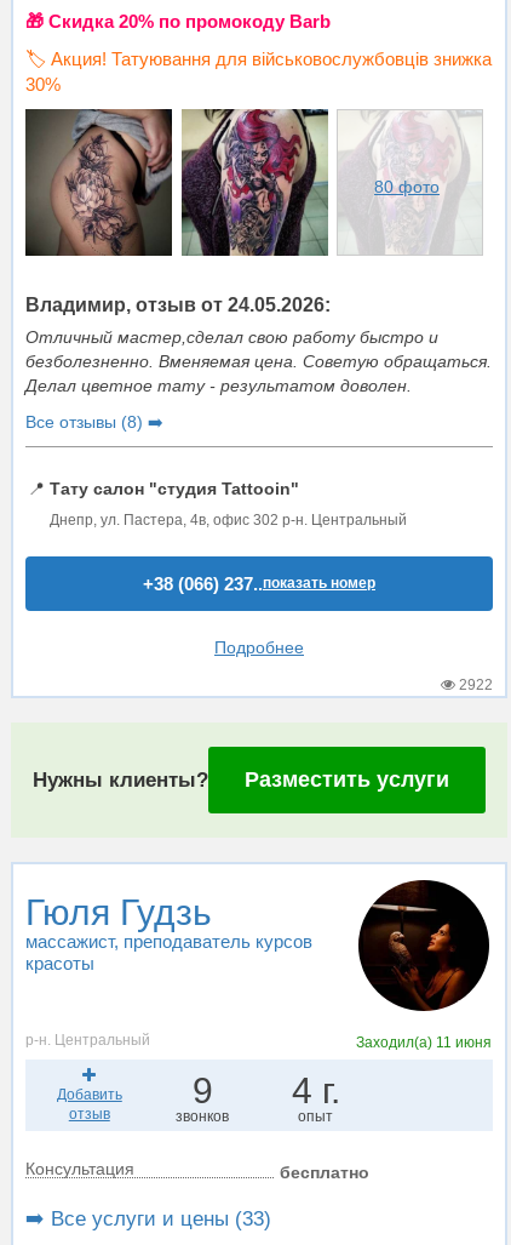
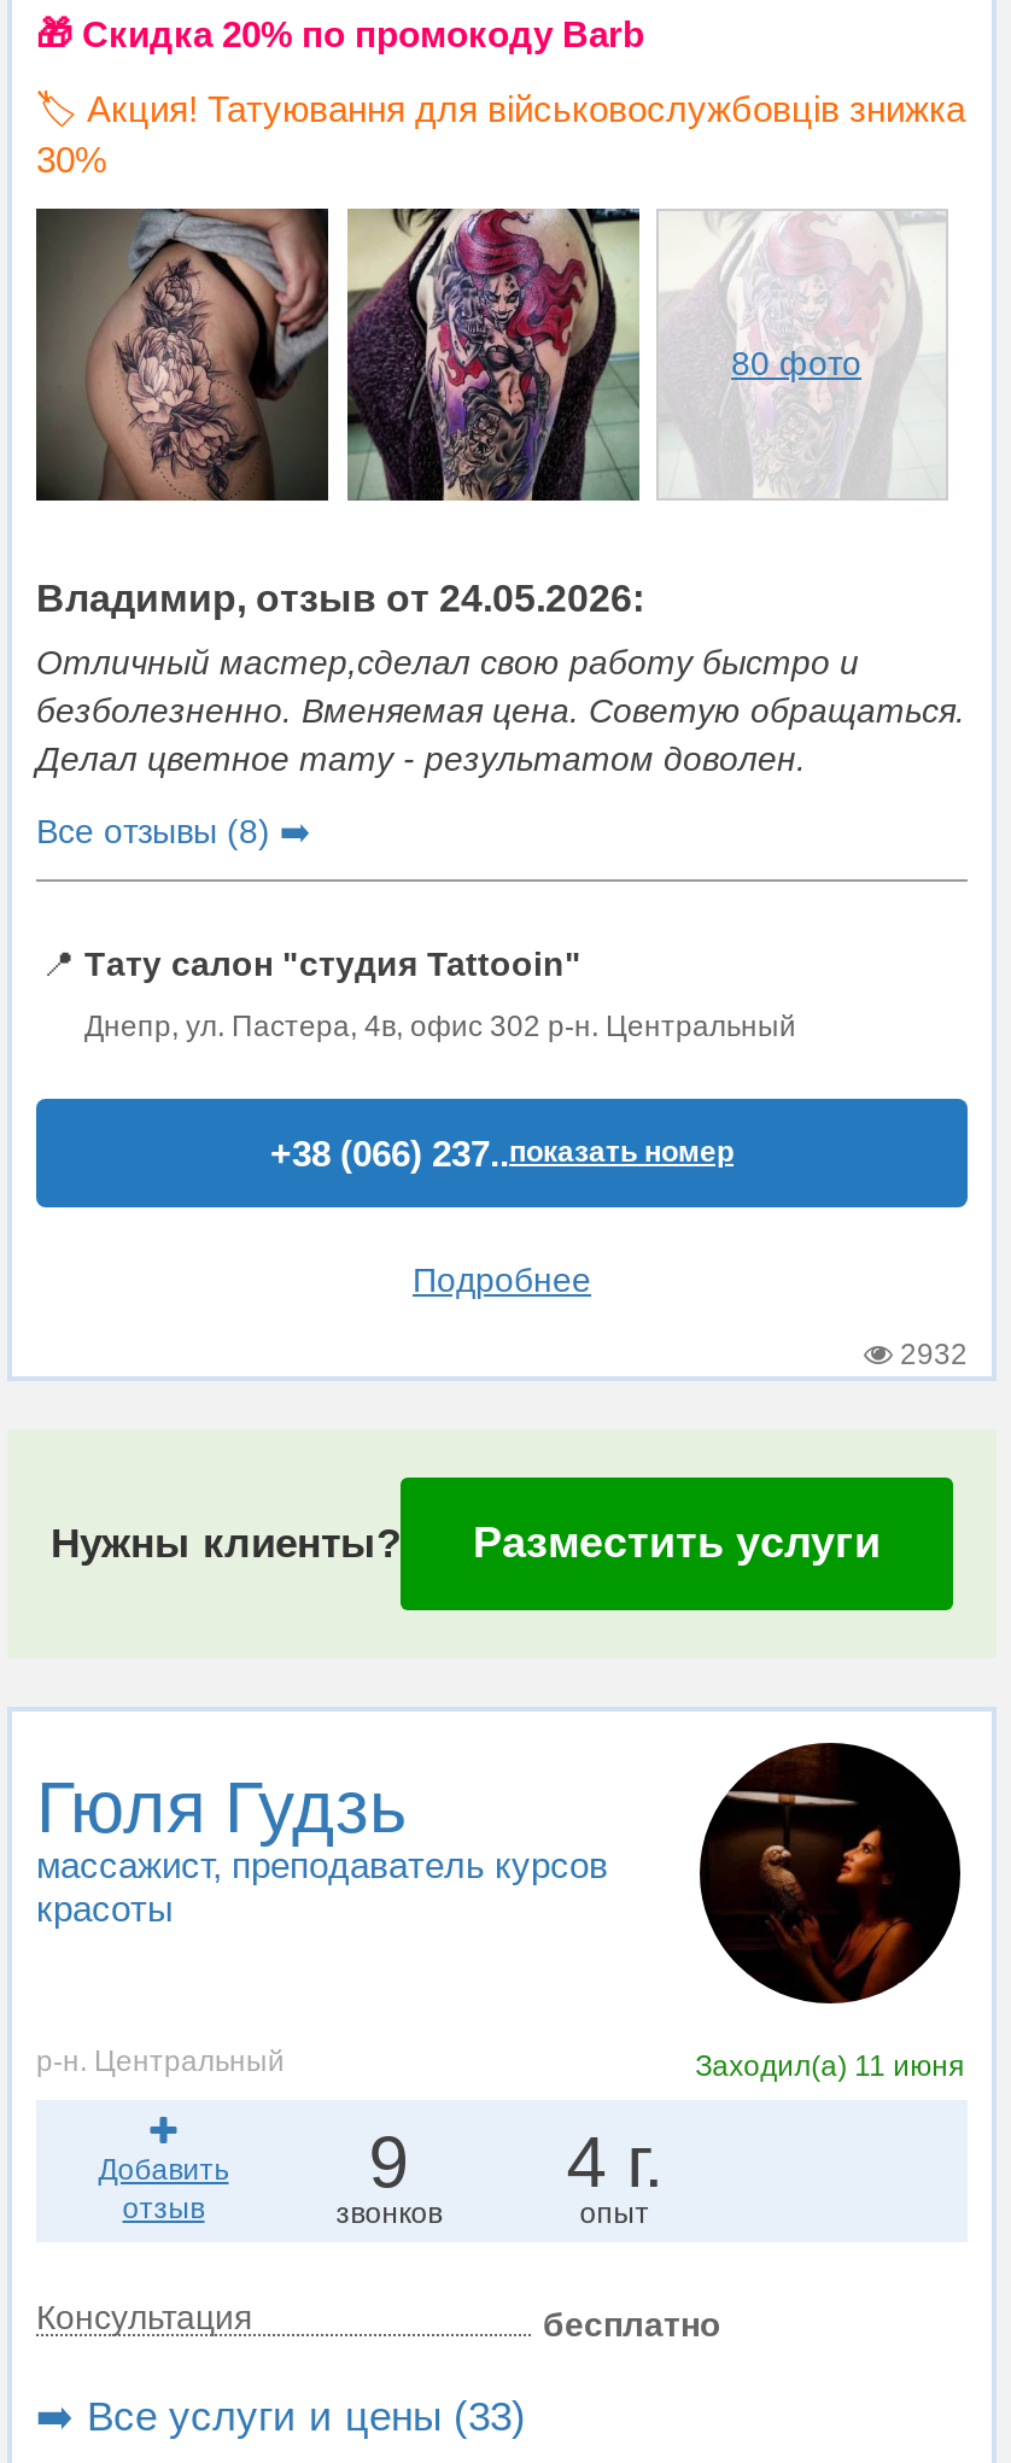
- 2922
+ 2932
